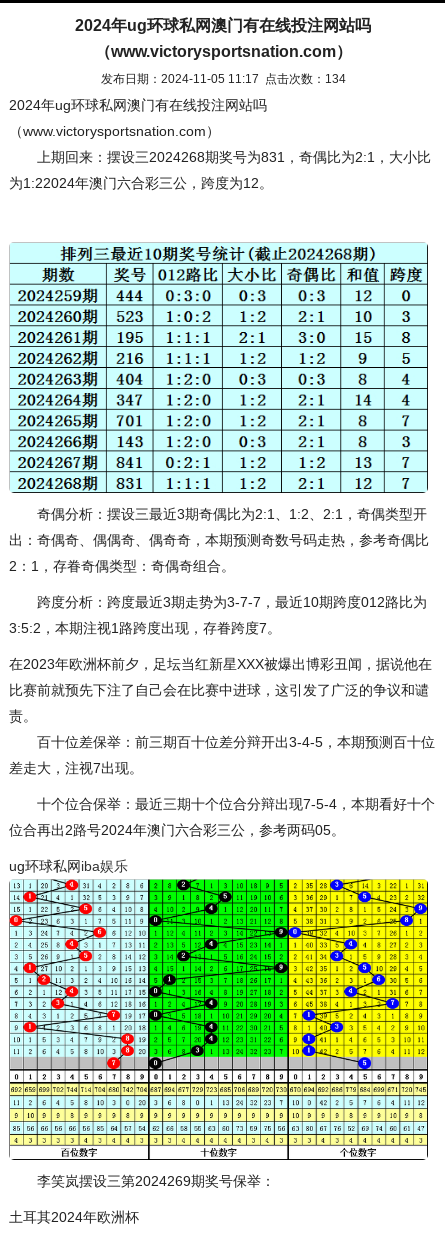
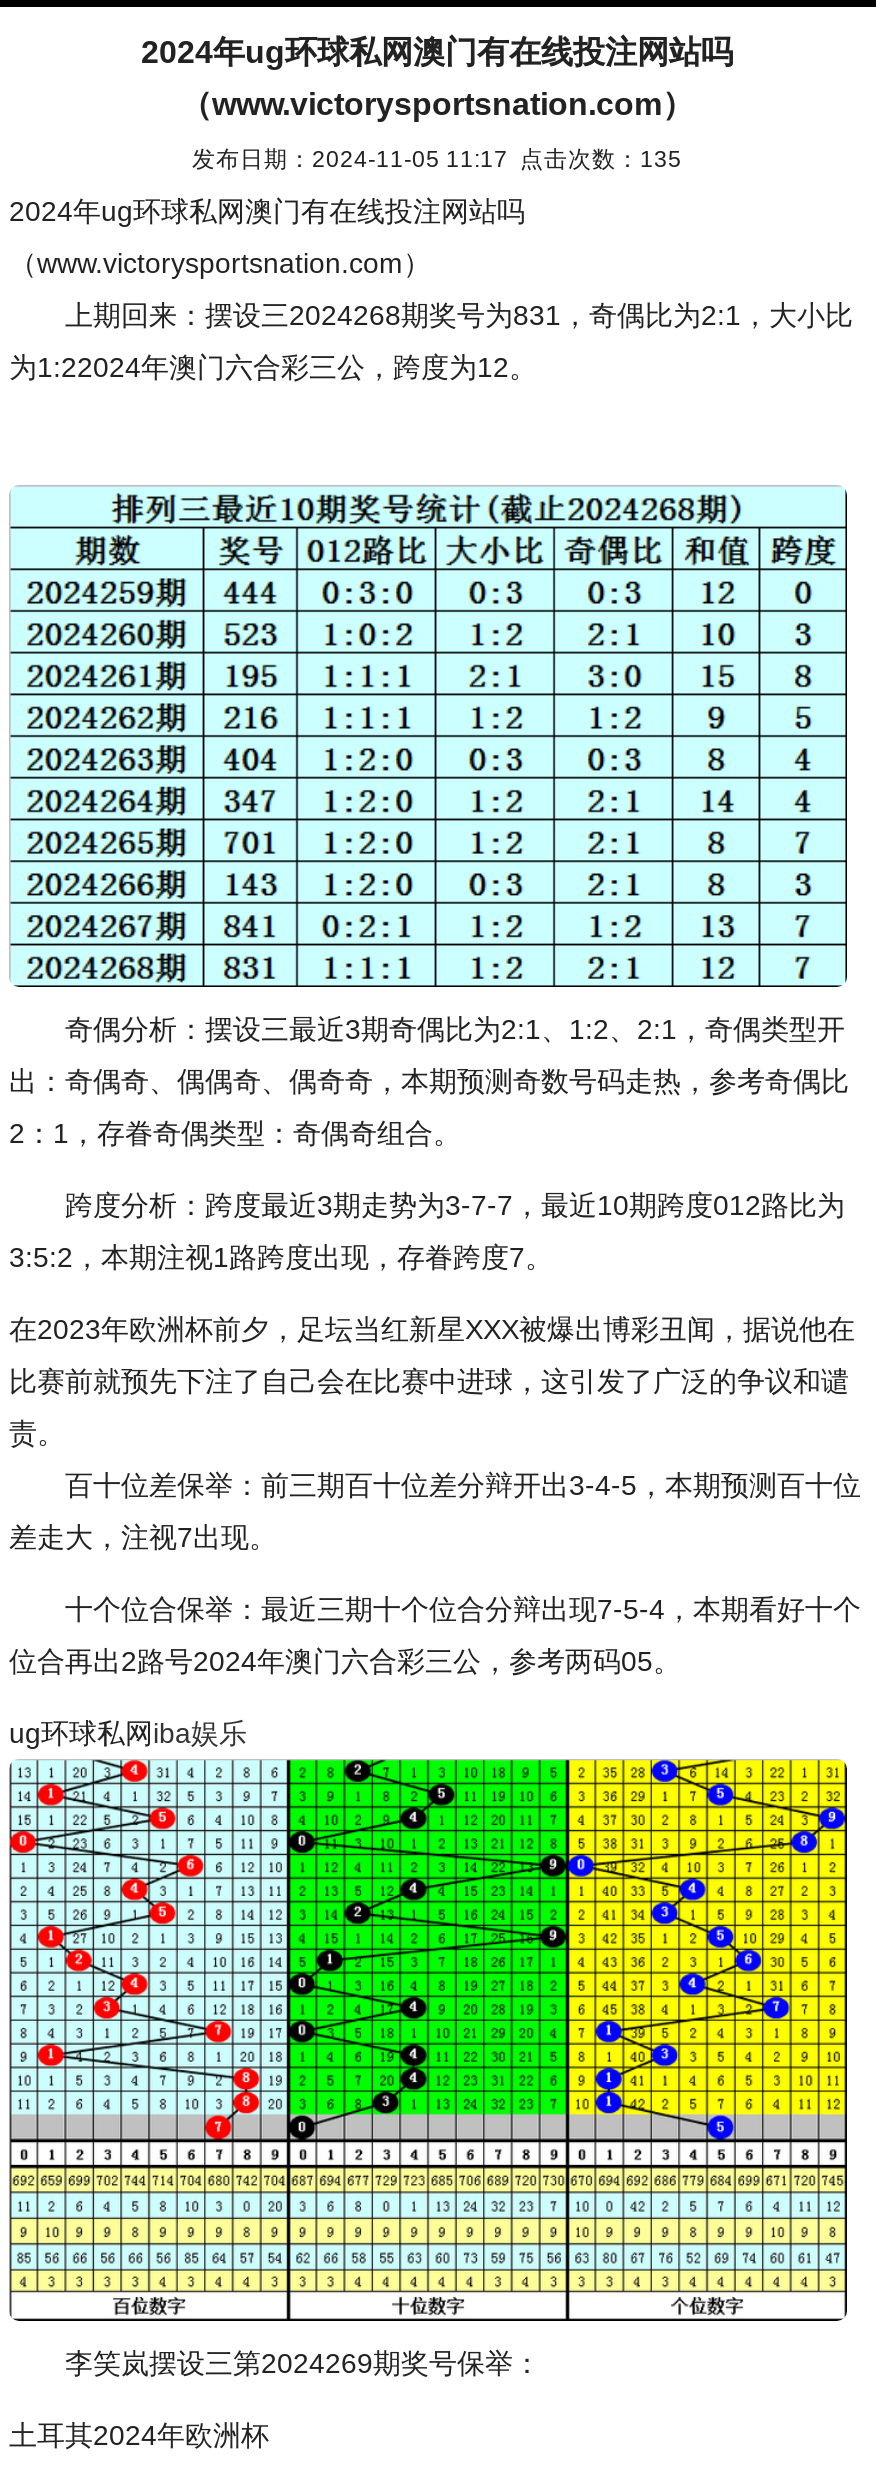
- 发布日期：2024-11-05 11:17 点击次数：134
+ 发布日期：2024-11-05 11:17 点击次数：135
